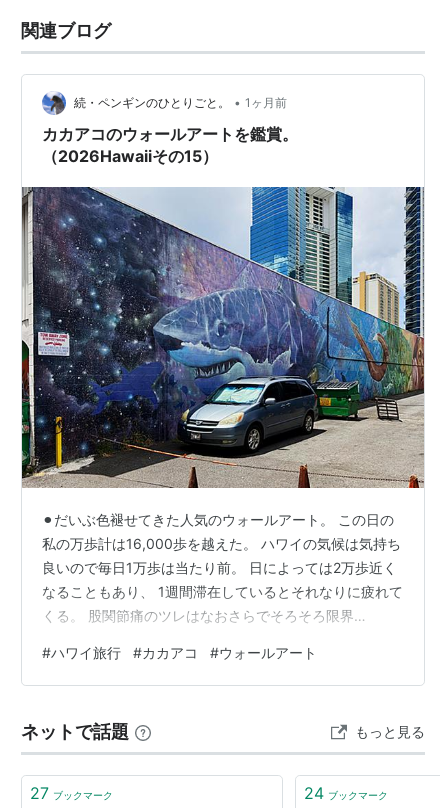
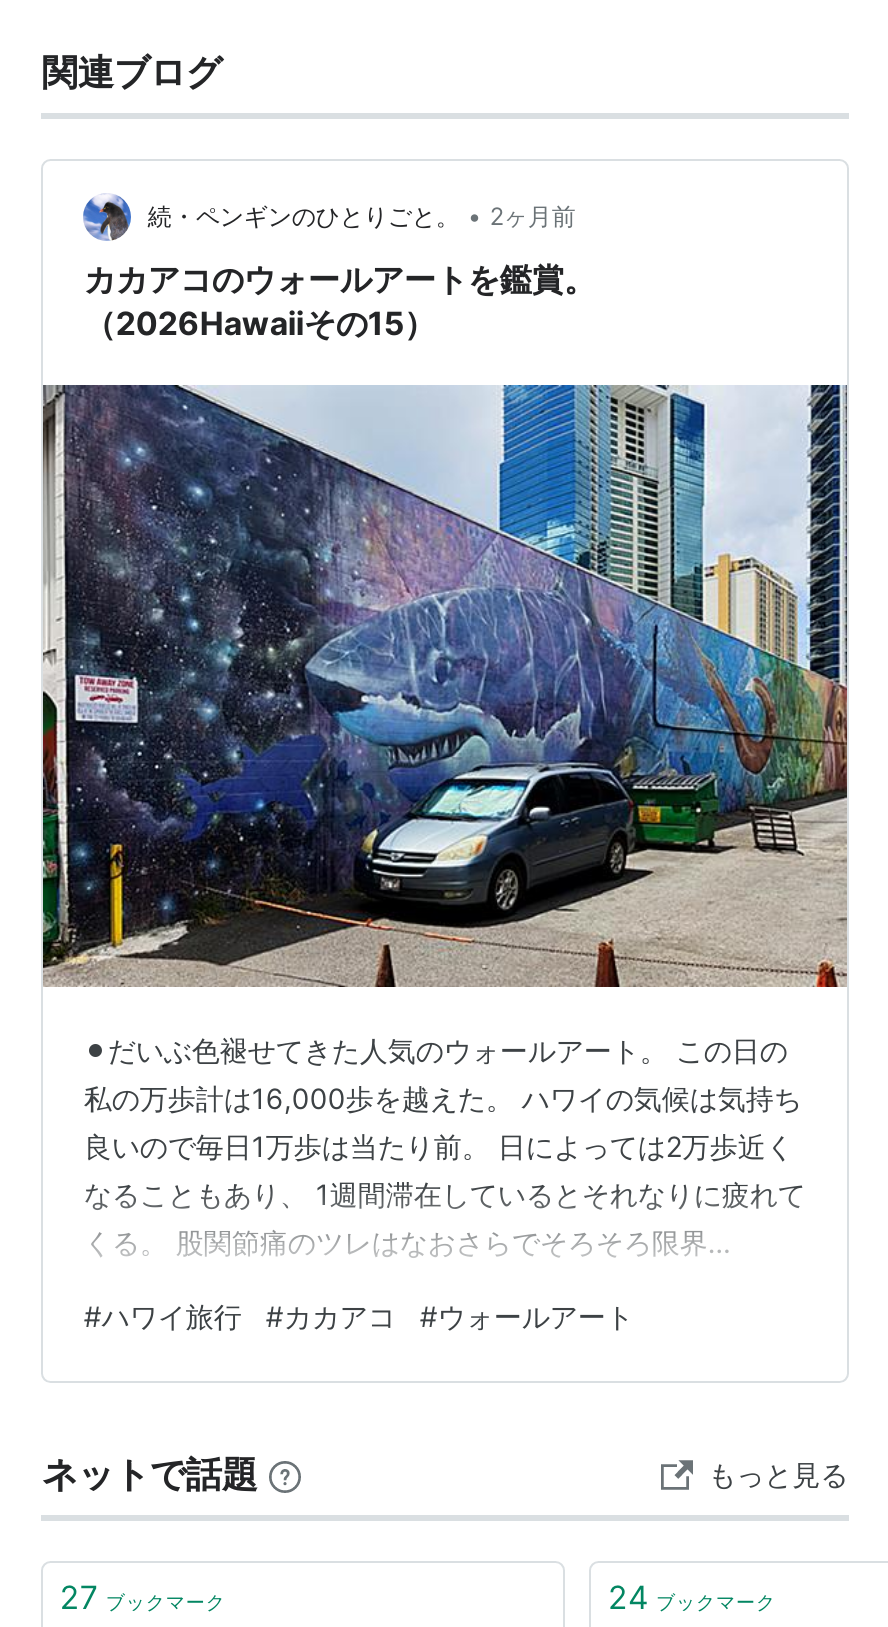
- 続・ペンギンのひとりごと。 • 1ヶ月前
+ 続・ペンギンのひとりごと。 • 2ヶ月前
